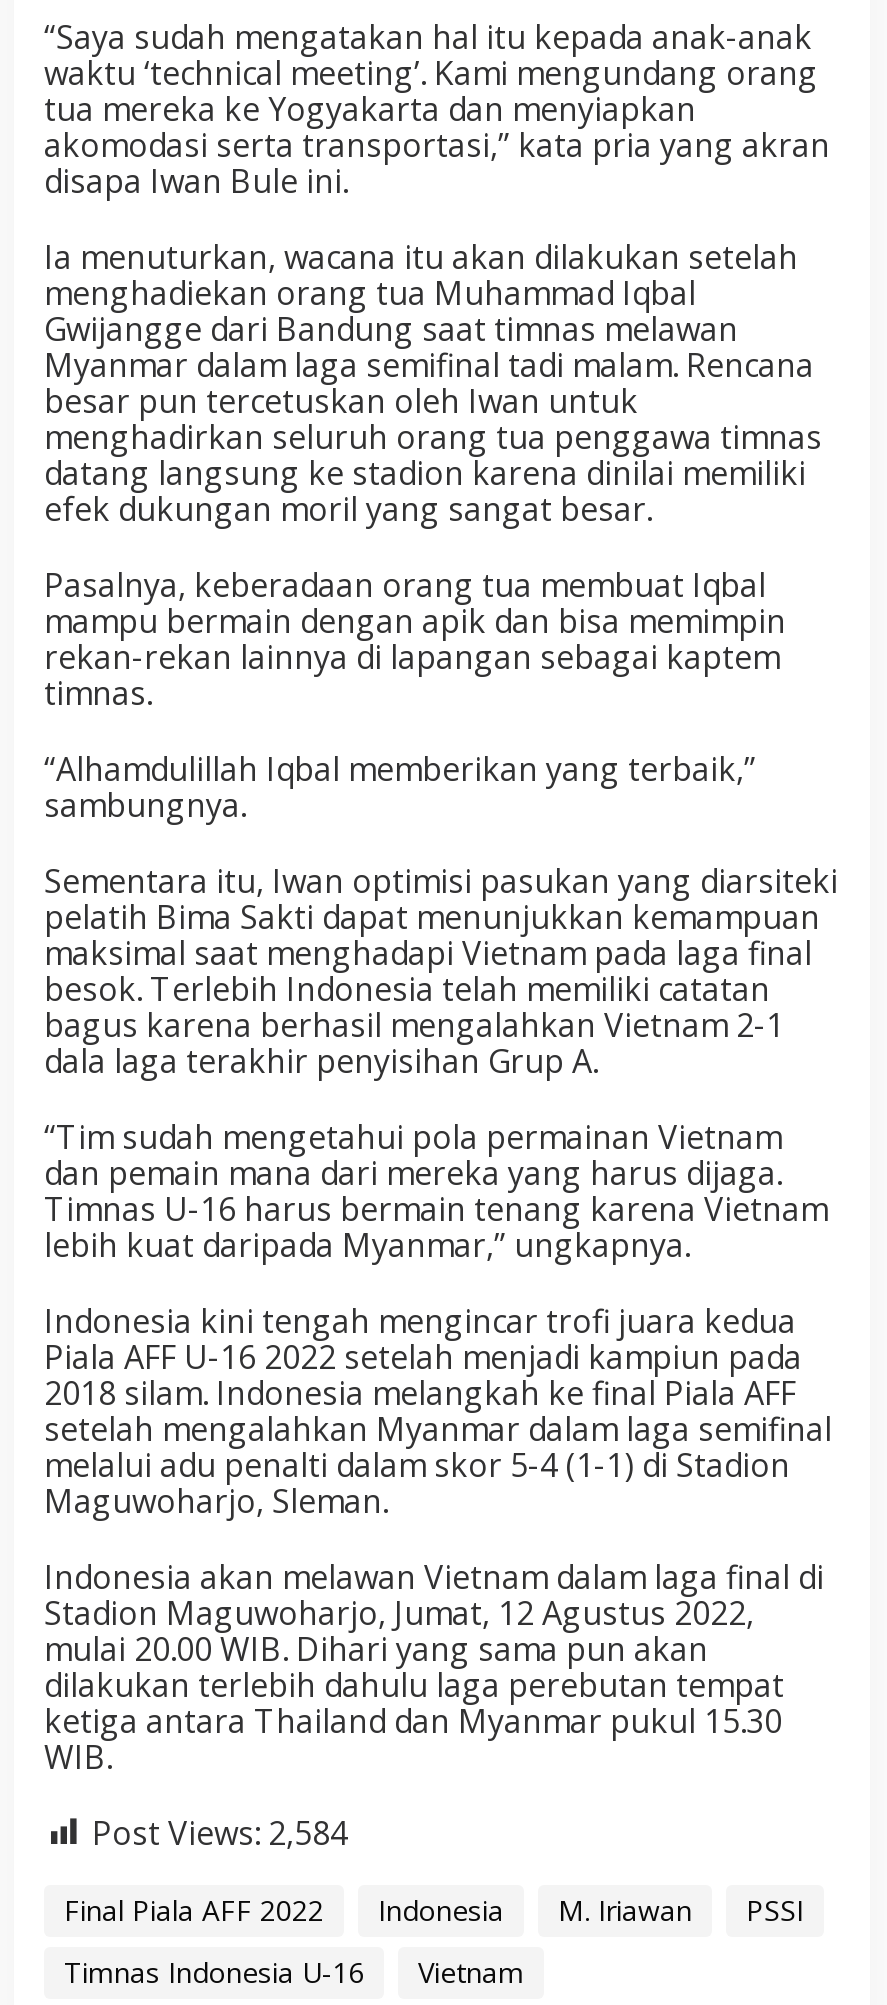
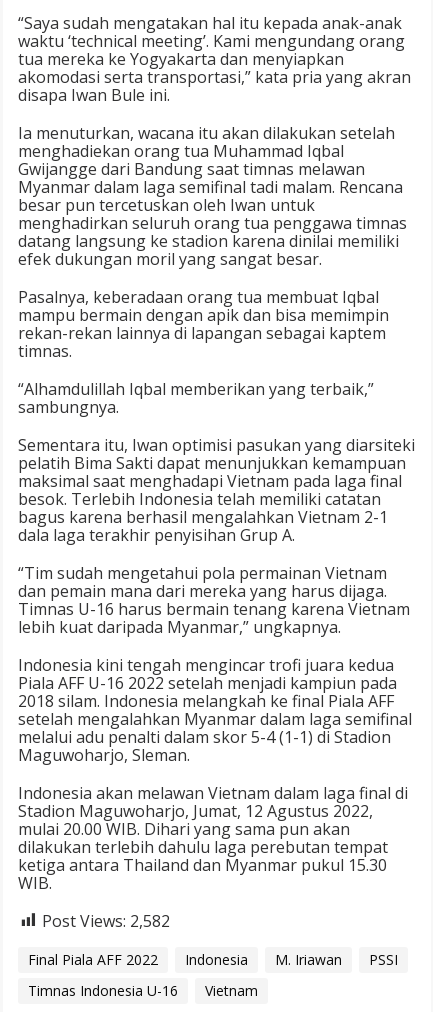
- Post Views: 2,584
+ Post Views: 2,582
